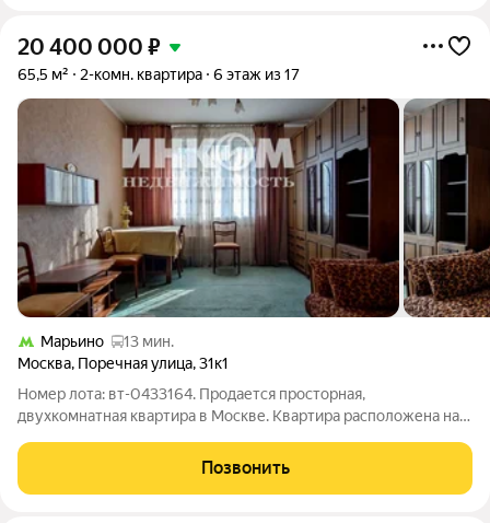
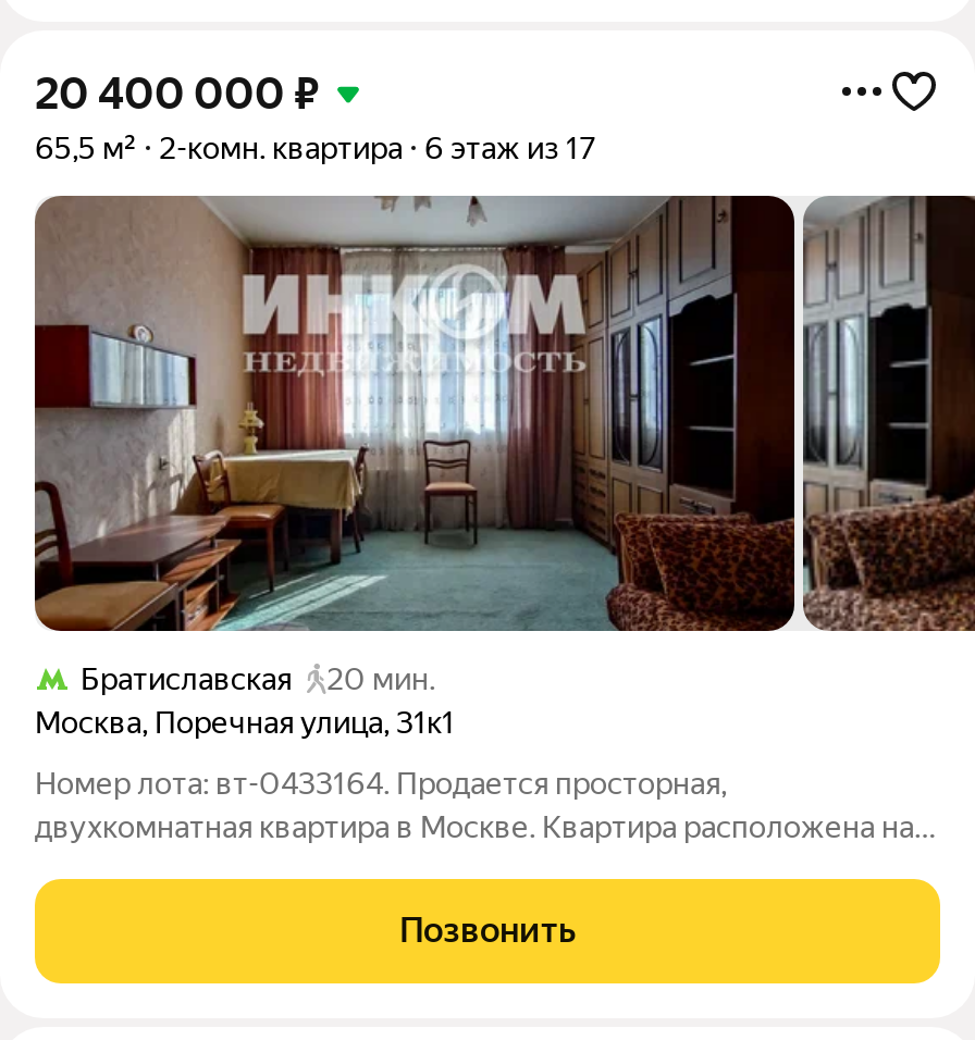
- Марьино
- 13 мин.
+ Братиславская
+ 20 мин.
